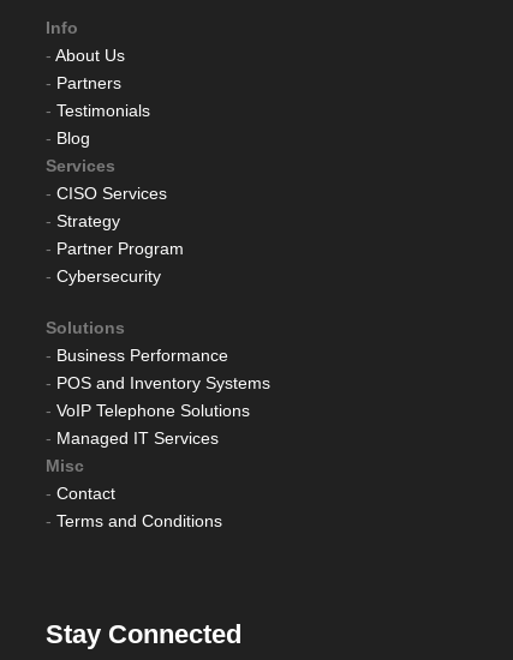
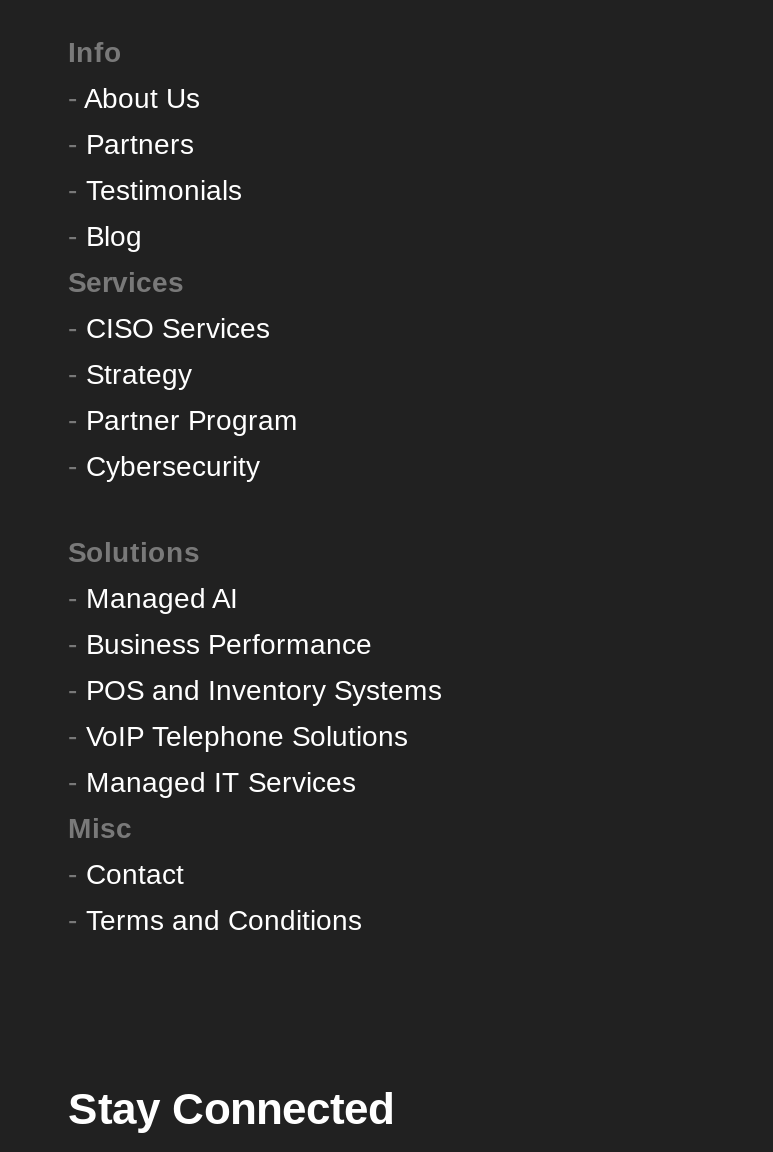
+ - Managed AI
